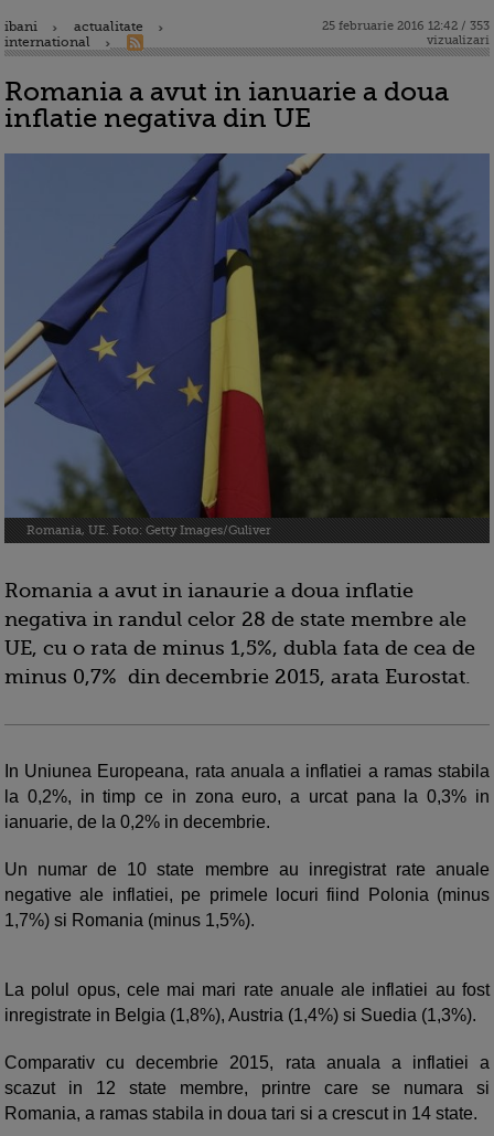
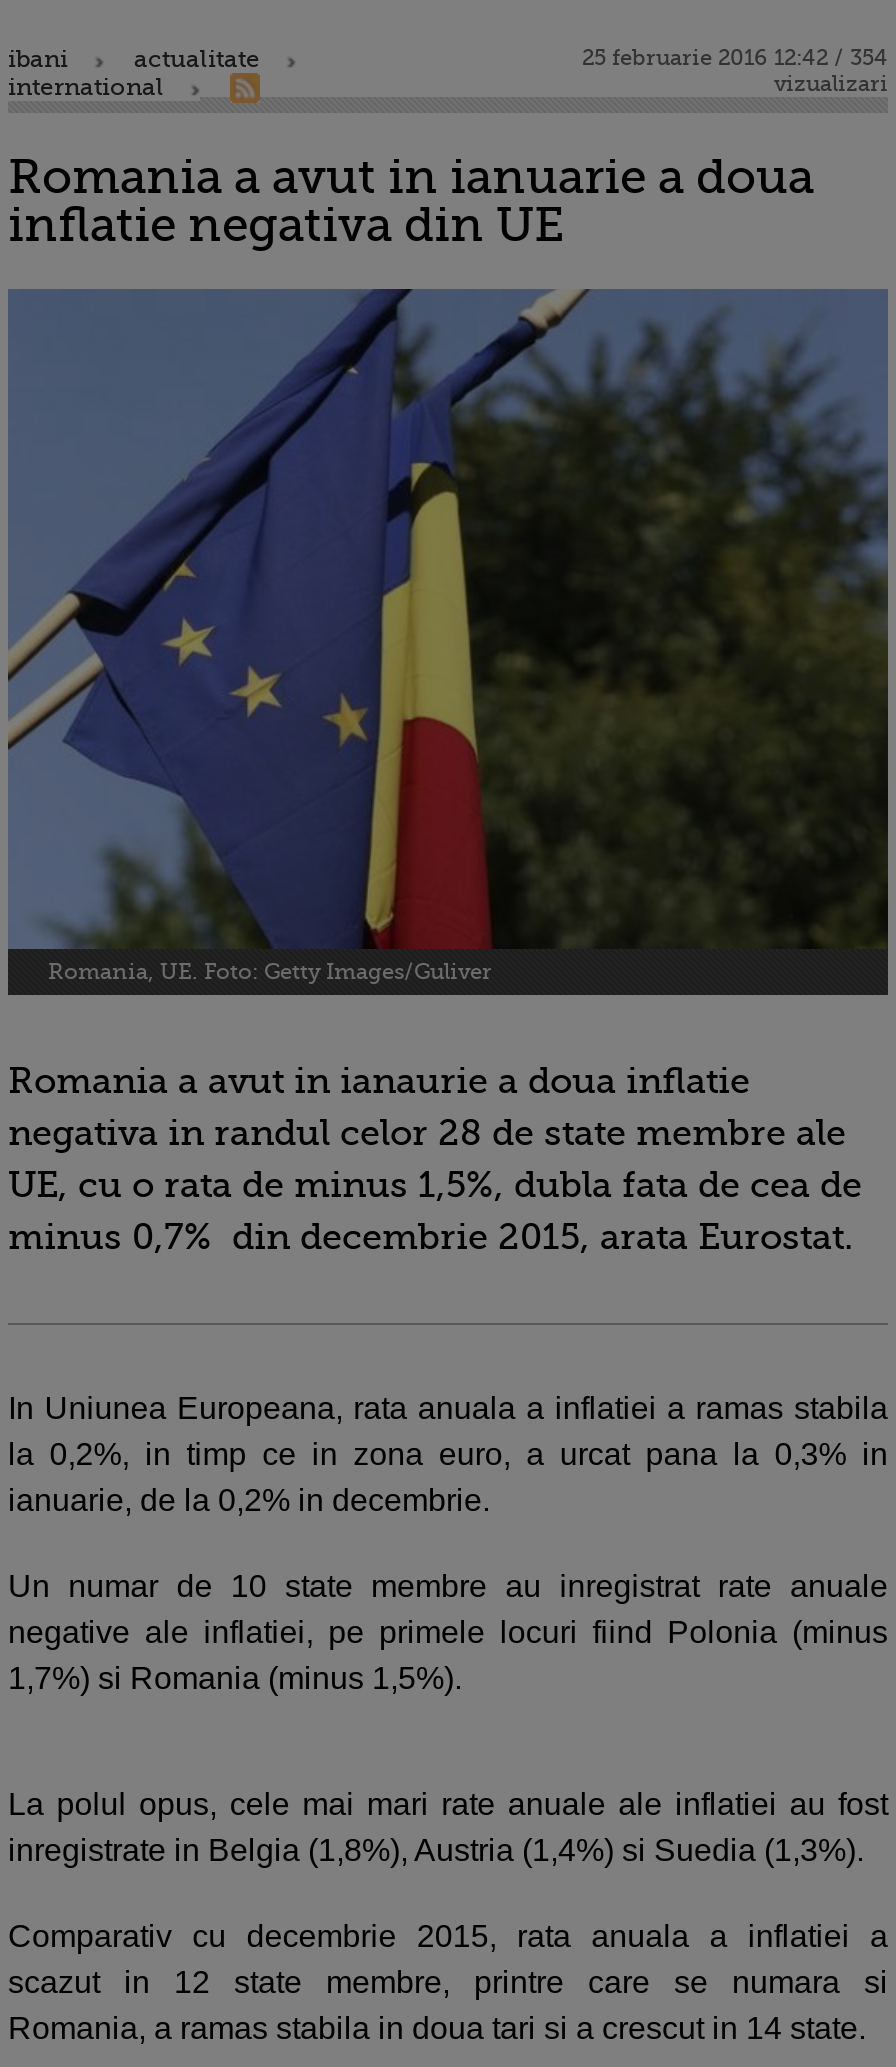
- 25 februarie 2016 12:42 / 353
+ 25 februarie 2016 12:42 / 354
